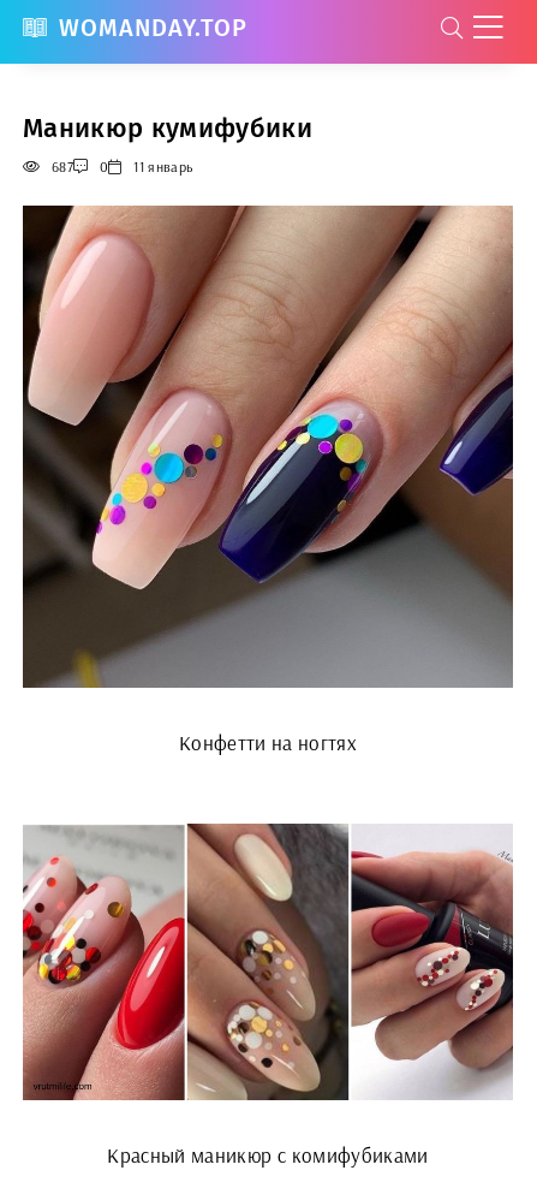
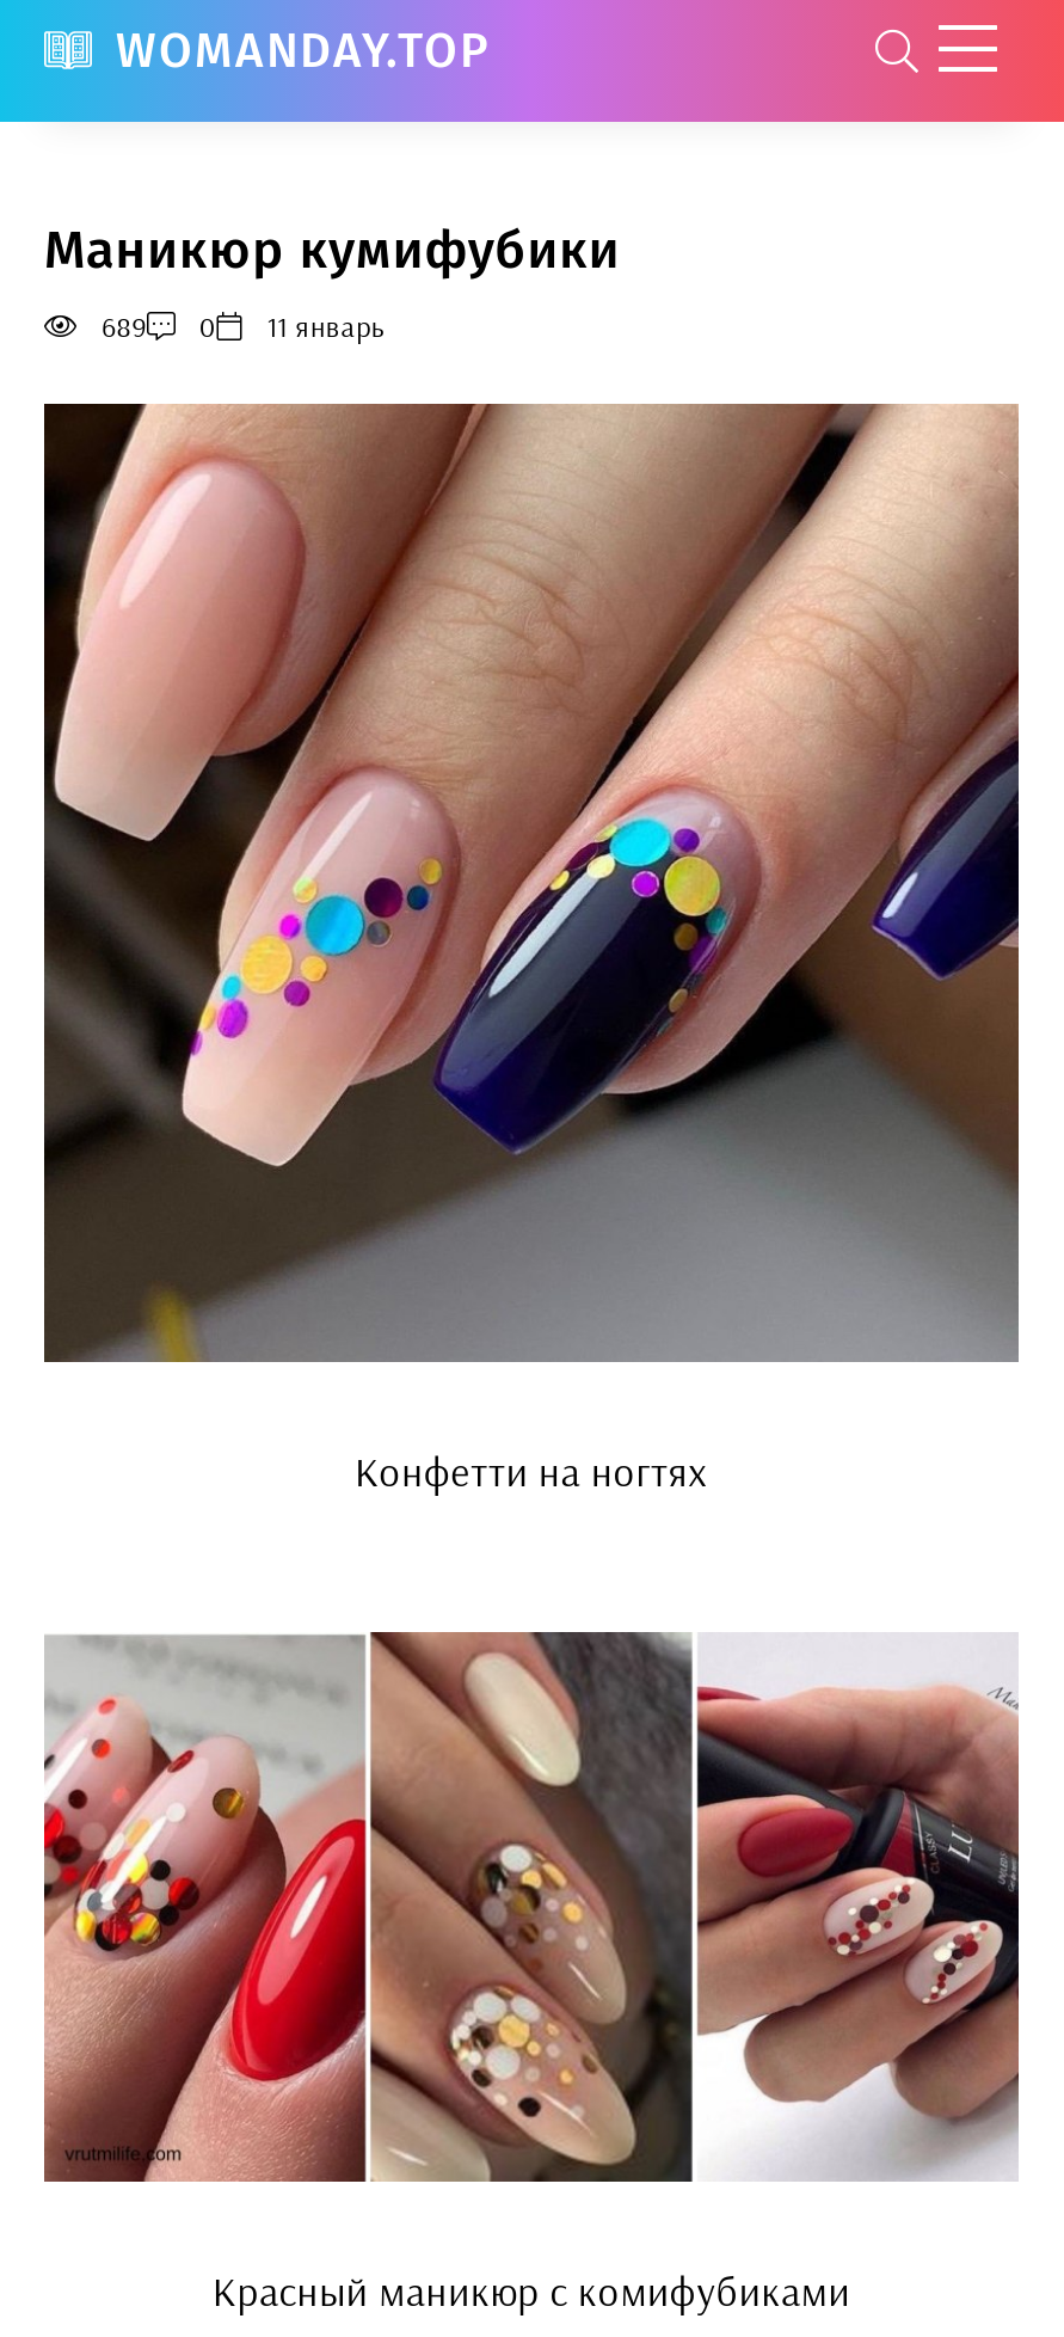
- 687 0 11 январь
+ 689 0 11 январь
